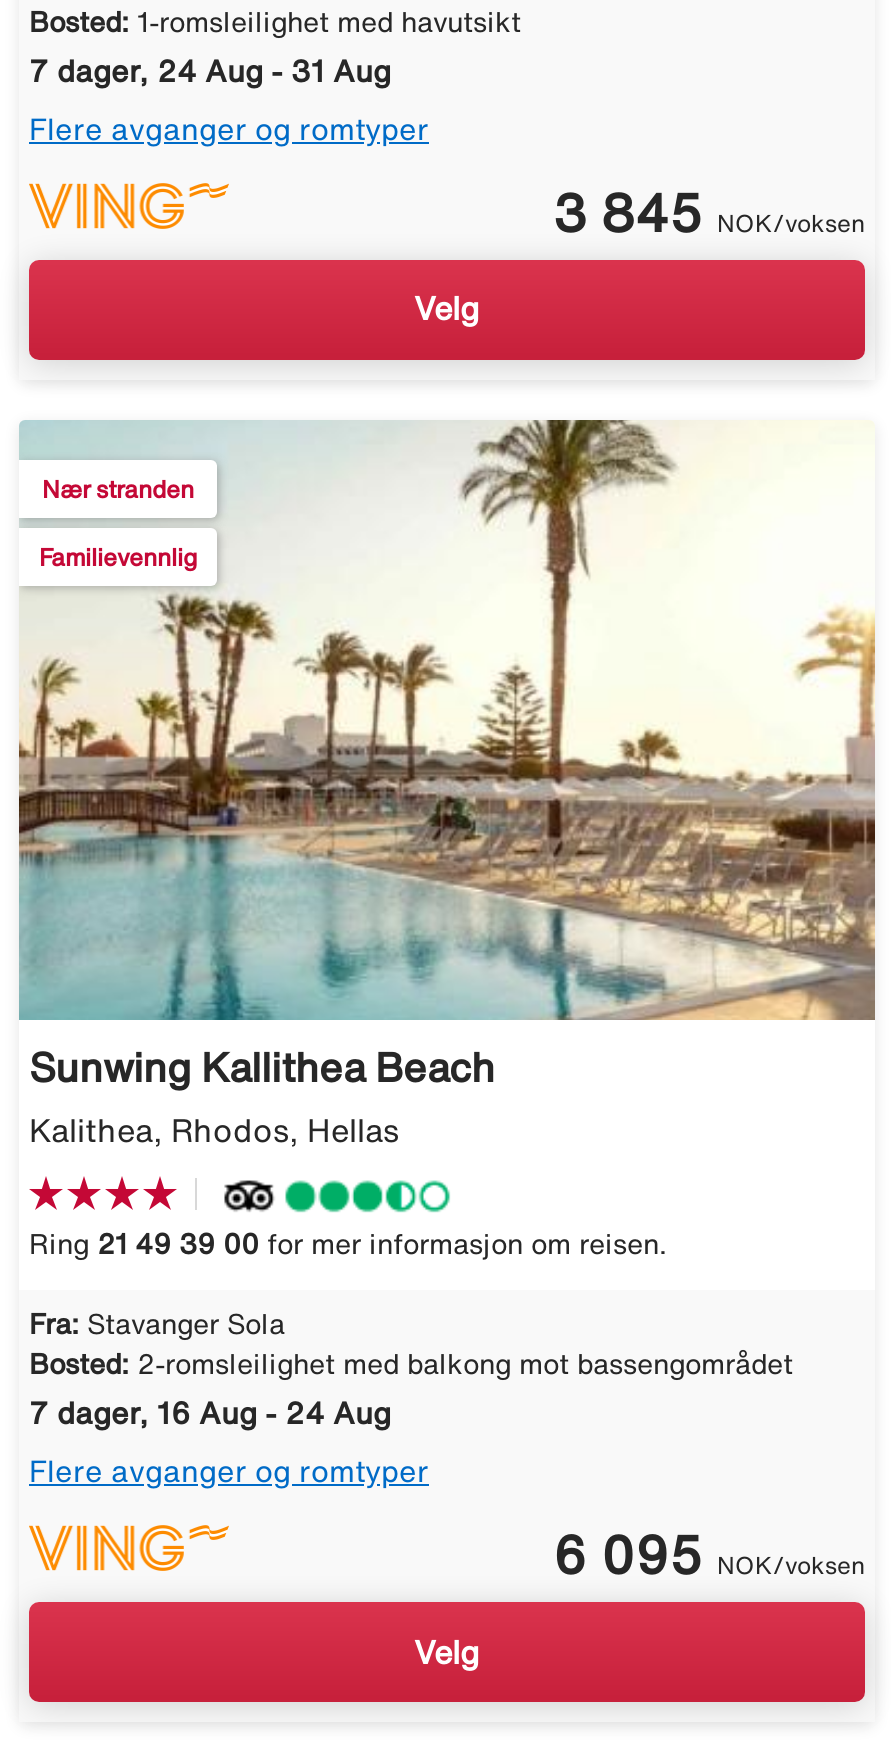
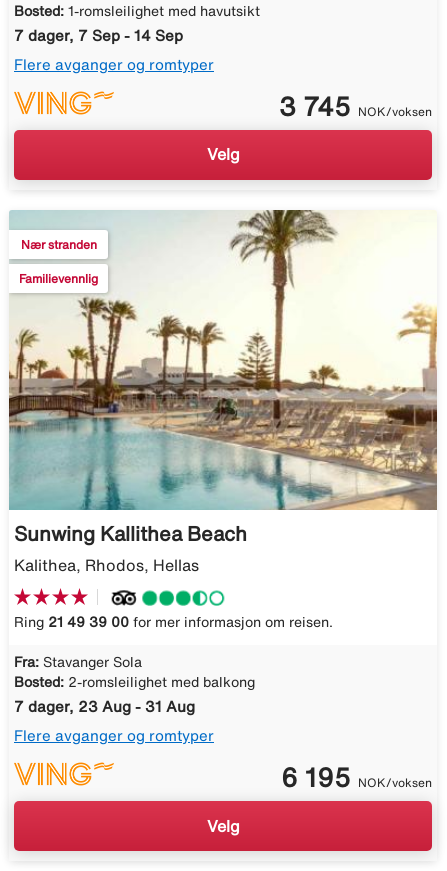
- 7 dager, 24 Aug - 31 Aug
+ 7 dager, 7 Sep - 14 Sep

- 3 845 NOK/voksen
+ 3 745 NOK/voksen

- Bosted: 2-romsleilighet med balkong mot bassengområdet
+ Bosted: 2-romsleilighet med balkong

- 7 dager, 16 Aug - 24 Aug
+ 7 dager, 23 Aug - 31 Aug

- 6 095 NOK/voksen
+ 6 195 NOK/voksen
